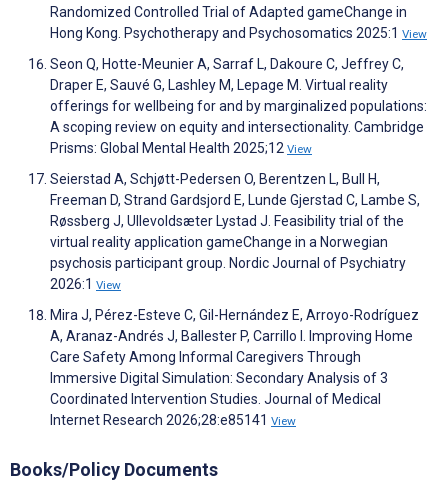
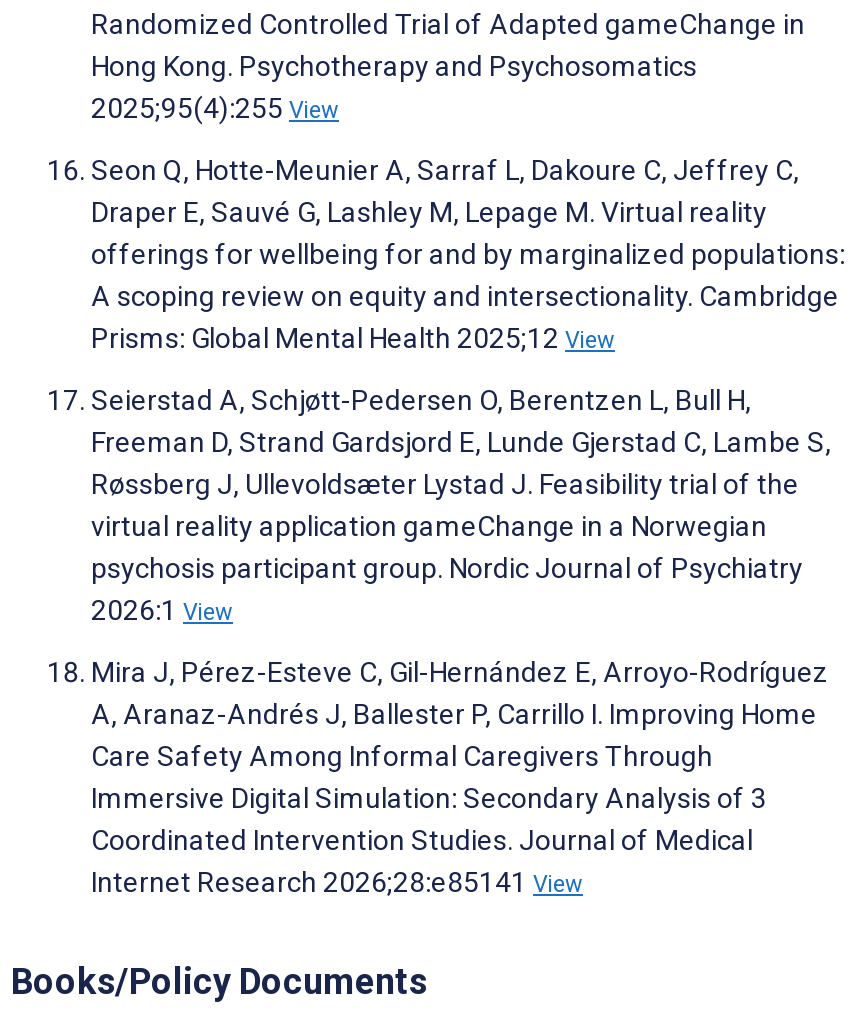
- Hong Kong. Psychotherapy and Psychosomatics 2025:1 View
+ Hong Kong. Psychotherapy and Psychosomatics
+ 2025;95(4):255 View
